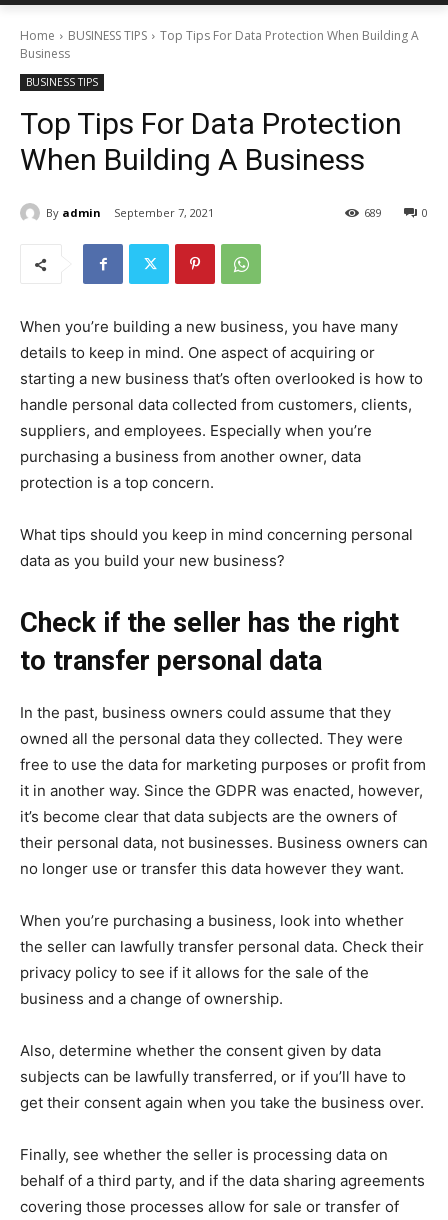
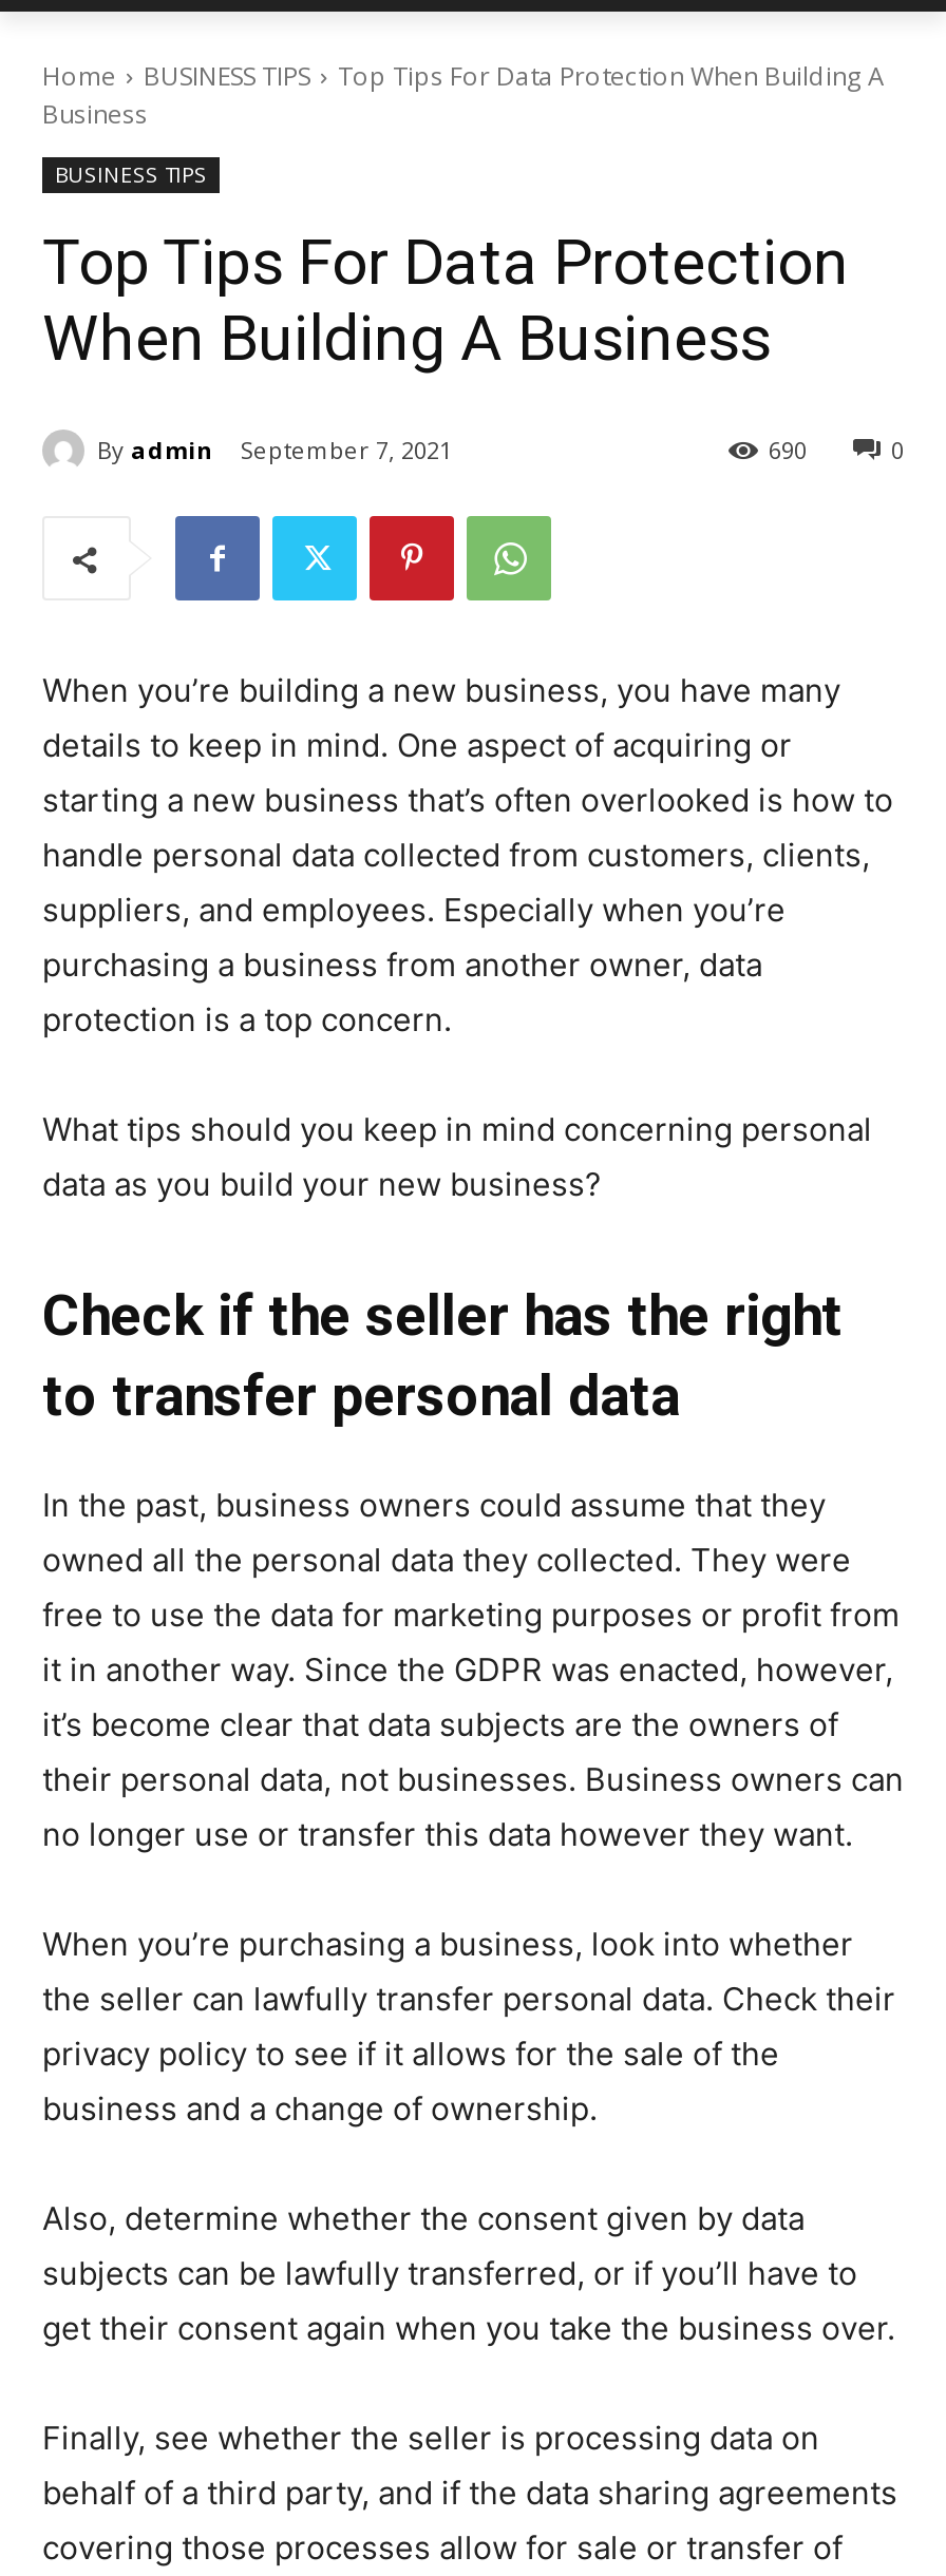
- 689
+ 690
